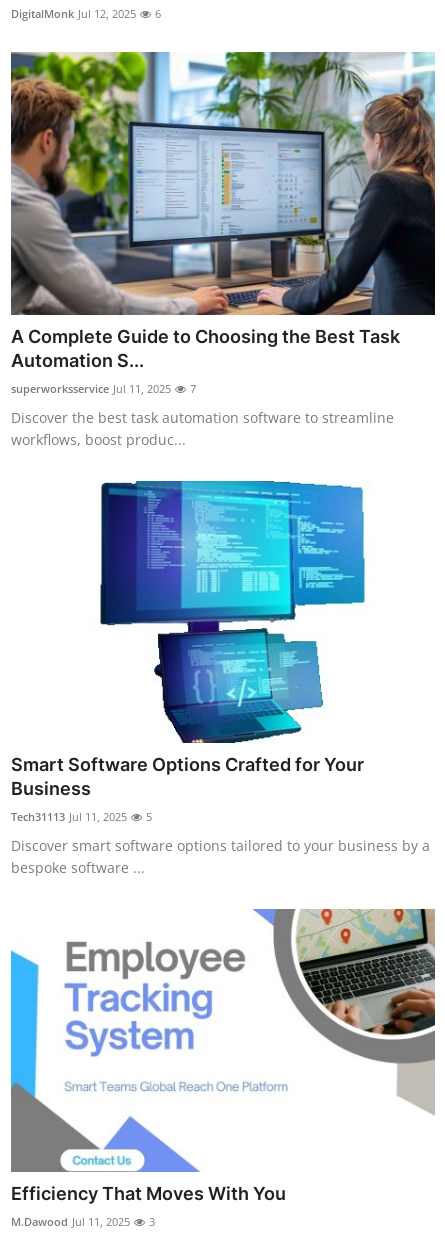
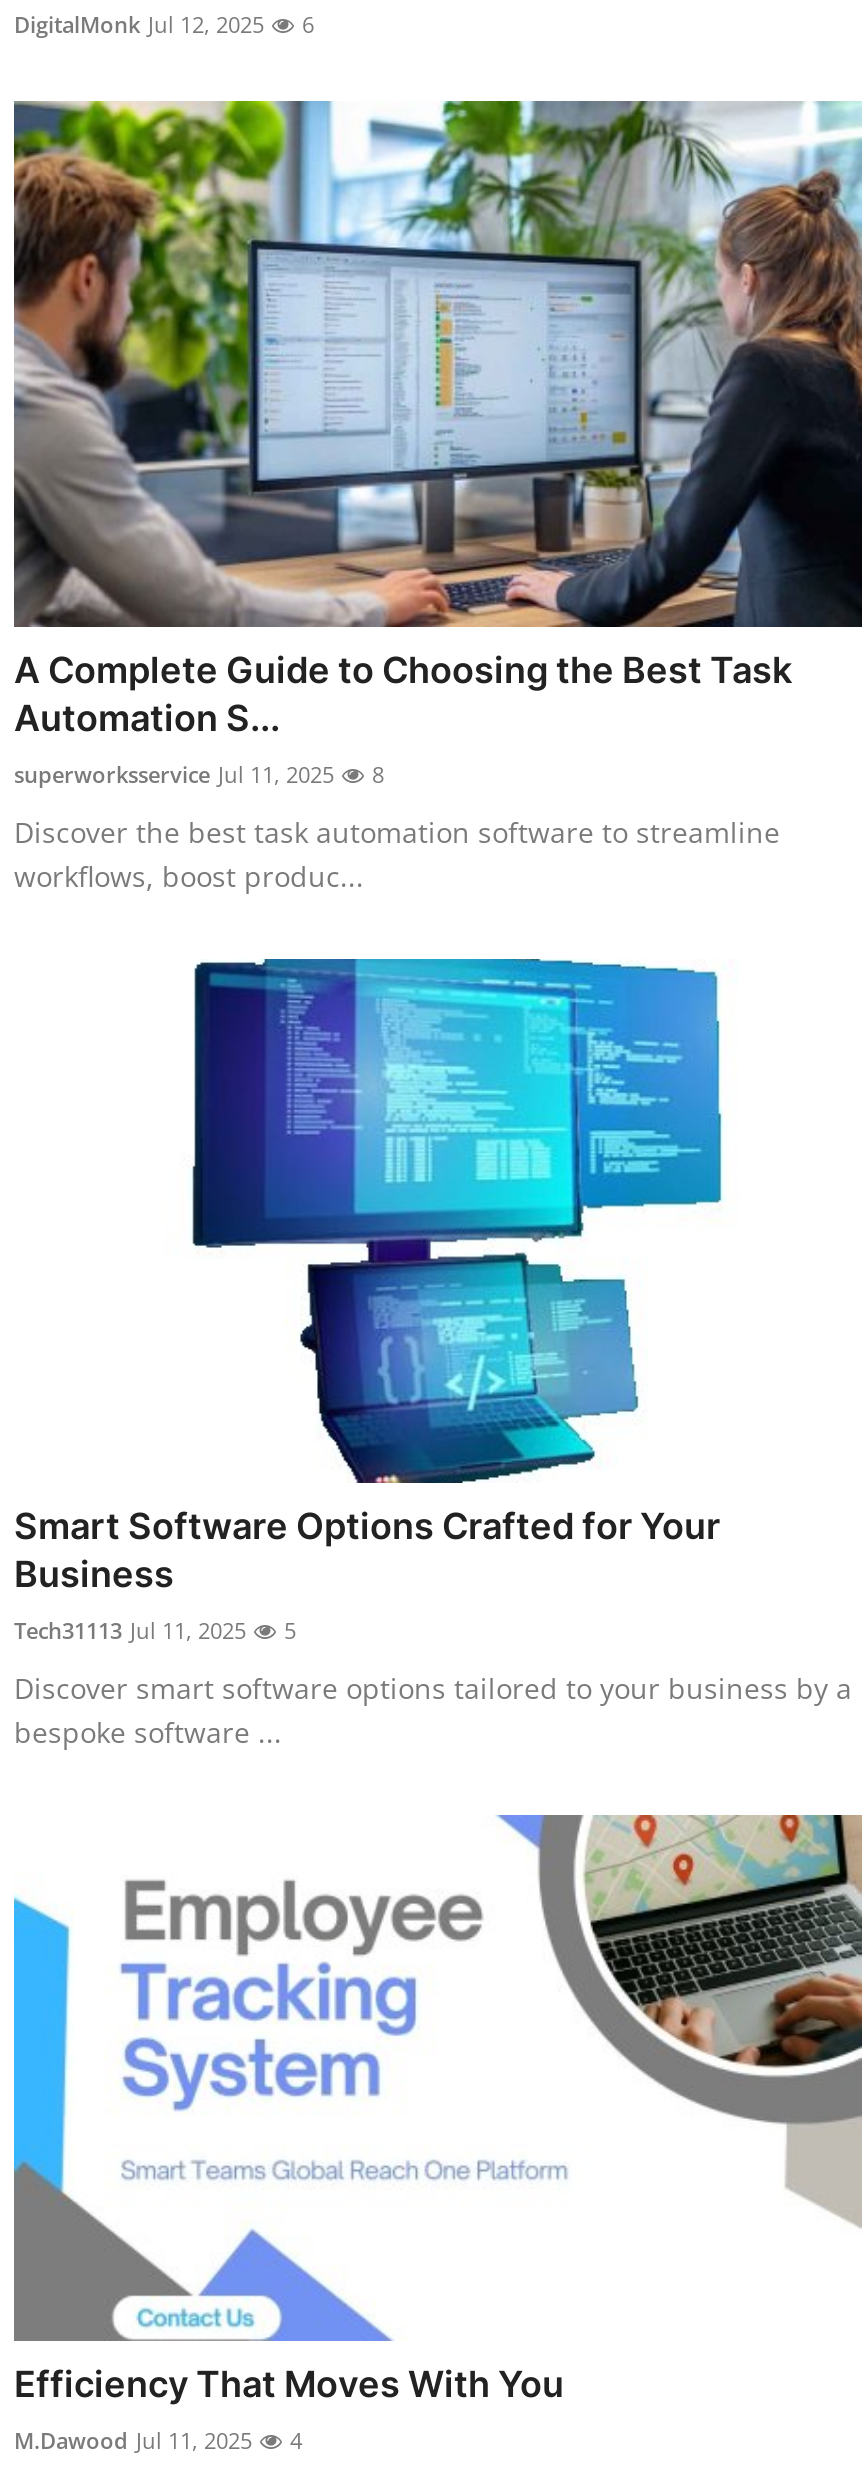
- superworksservice Jul 11, 2025 7
+ superworksservice Jul 11, 2025 8

- M.Dawood Jul 11, 2025 3
+ M.Dawood Jul 11, 2025 4
